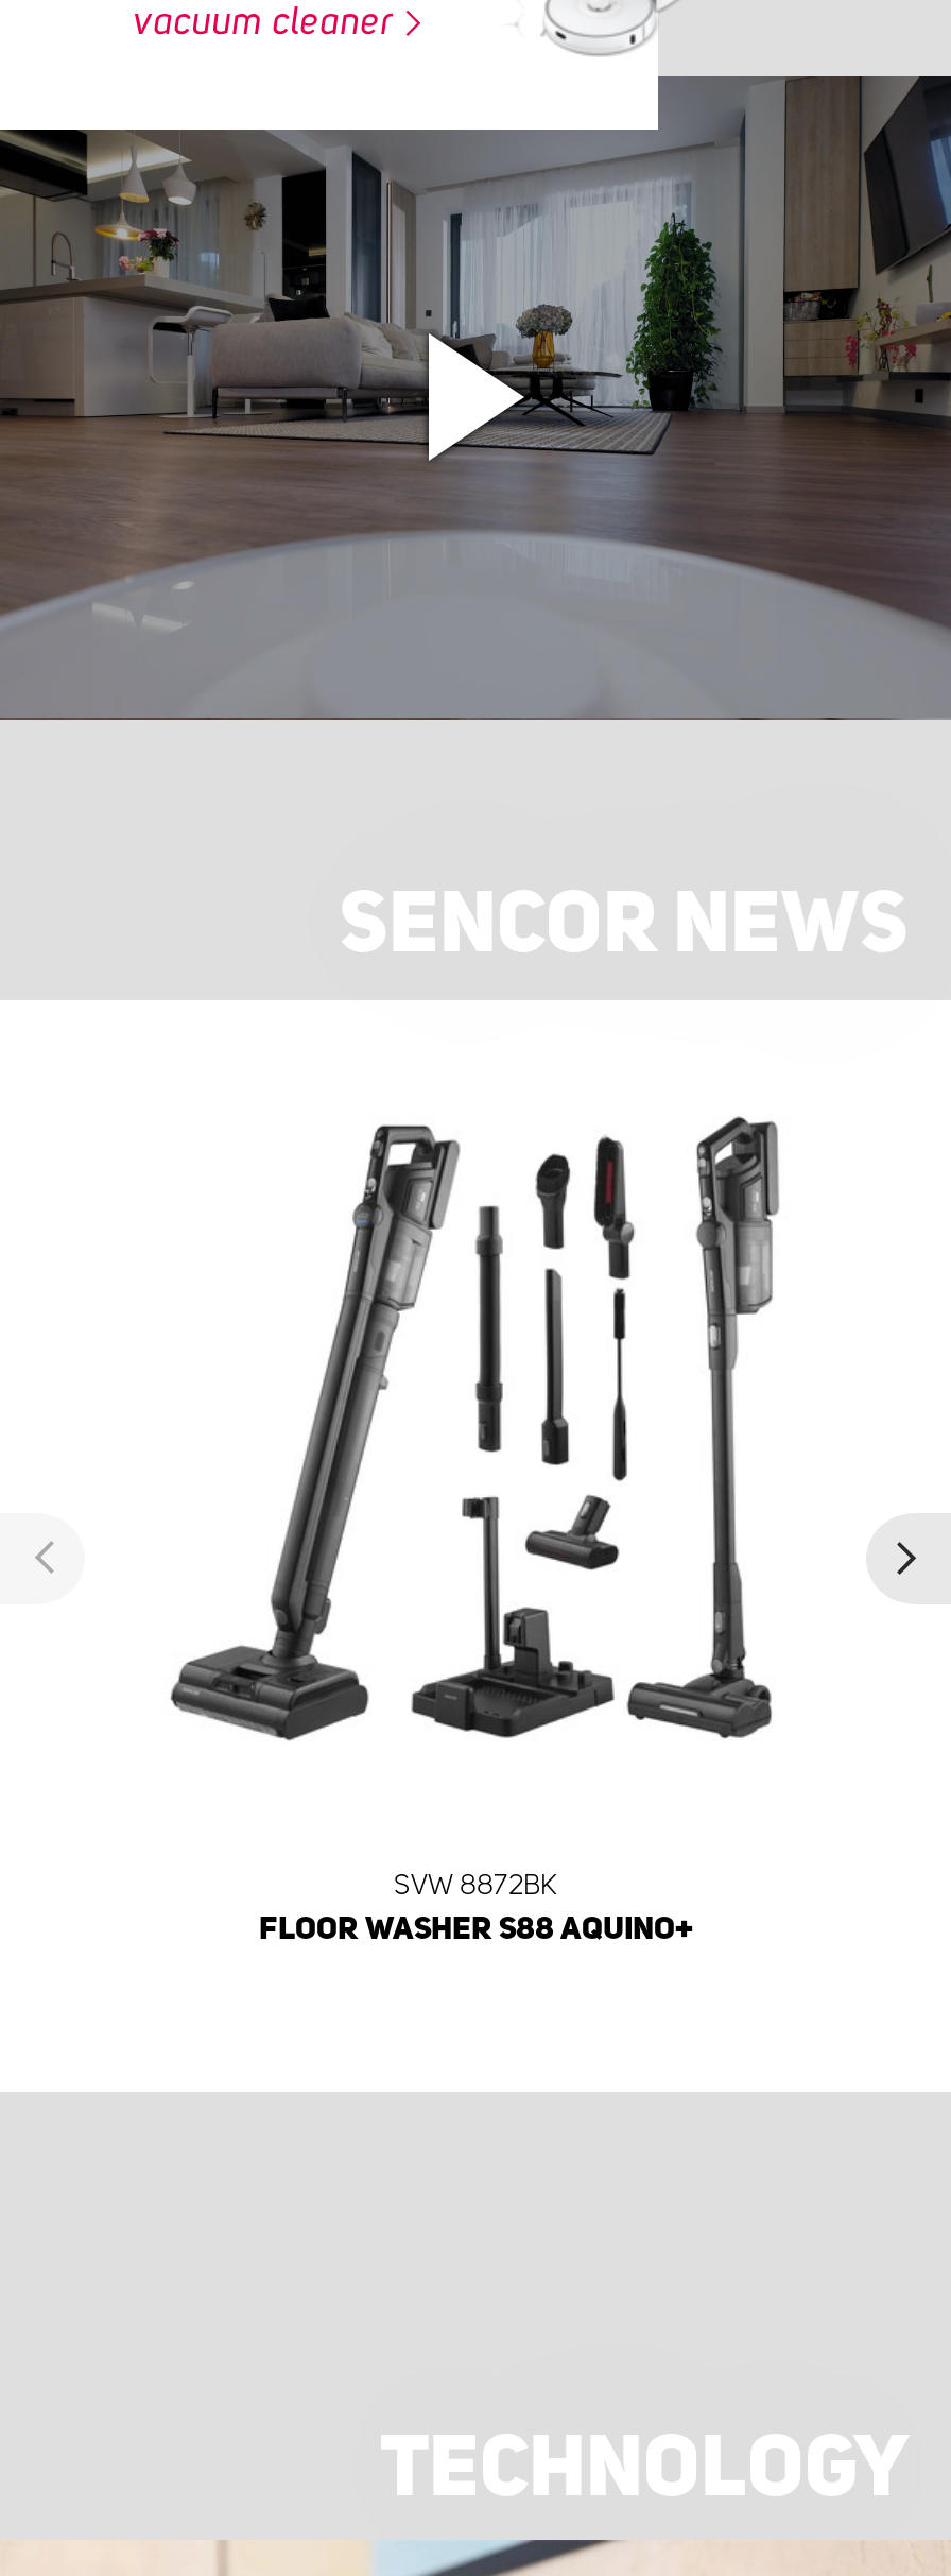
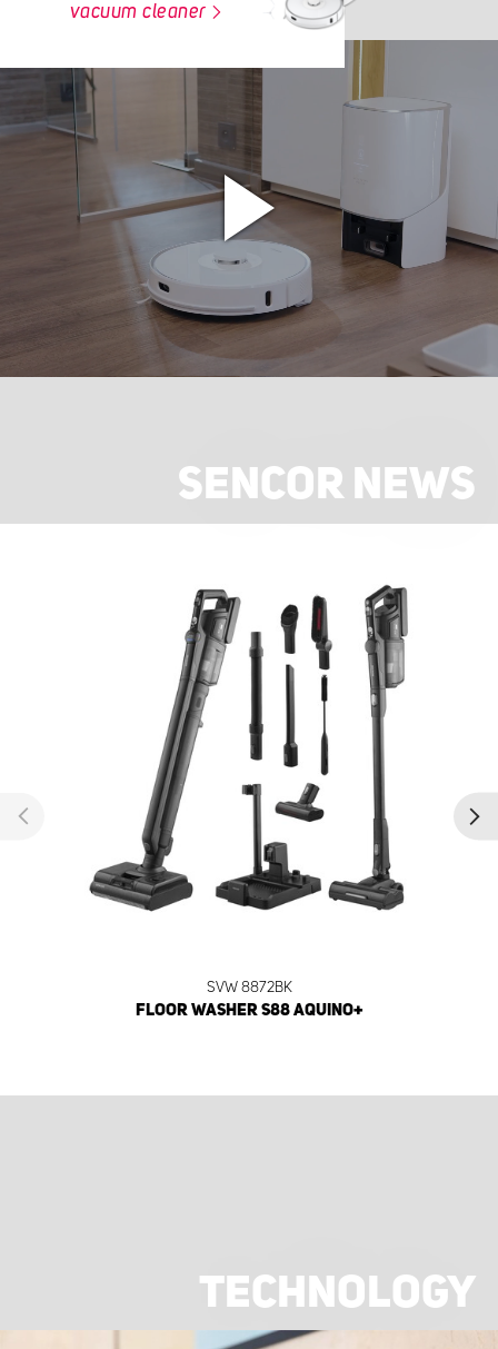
- [image]
+ [image]
